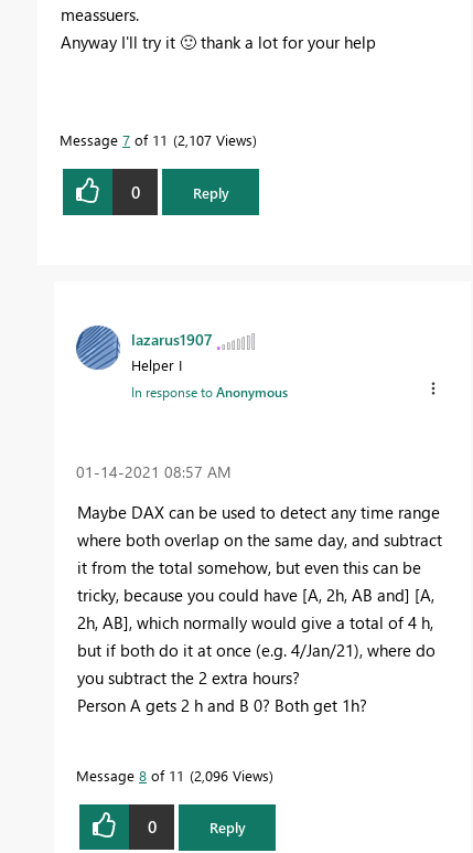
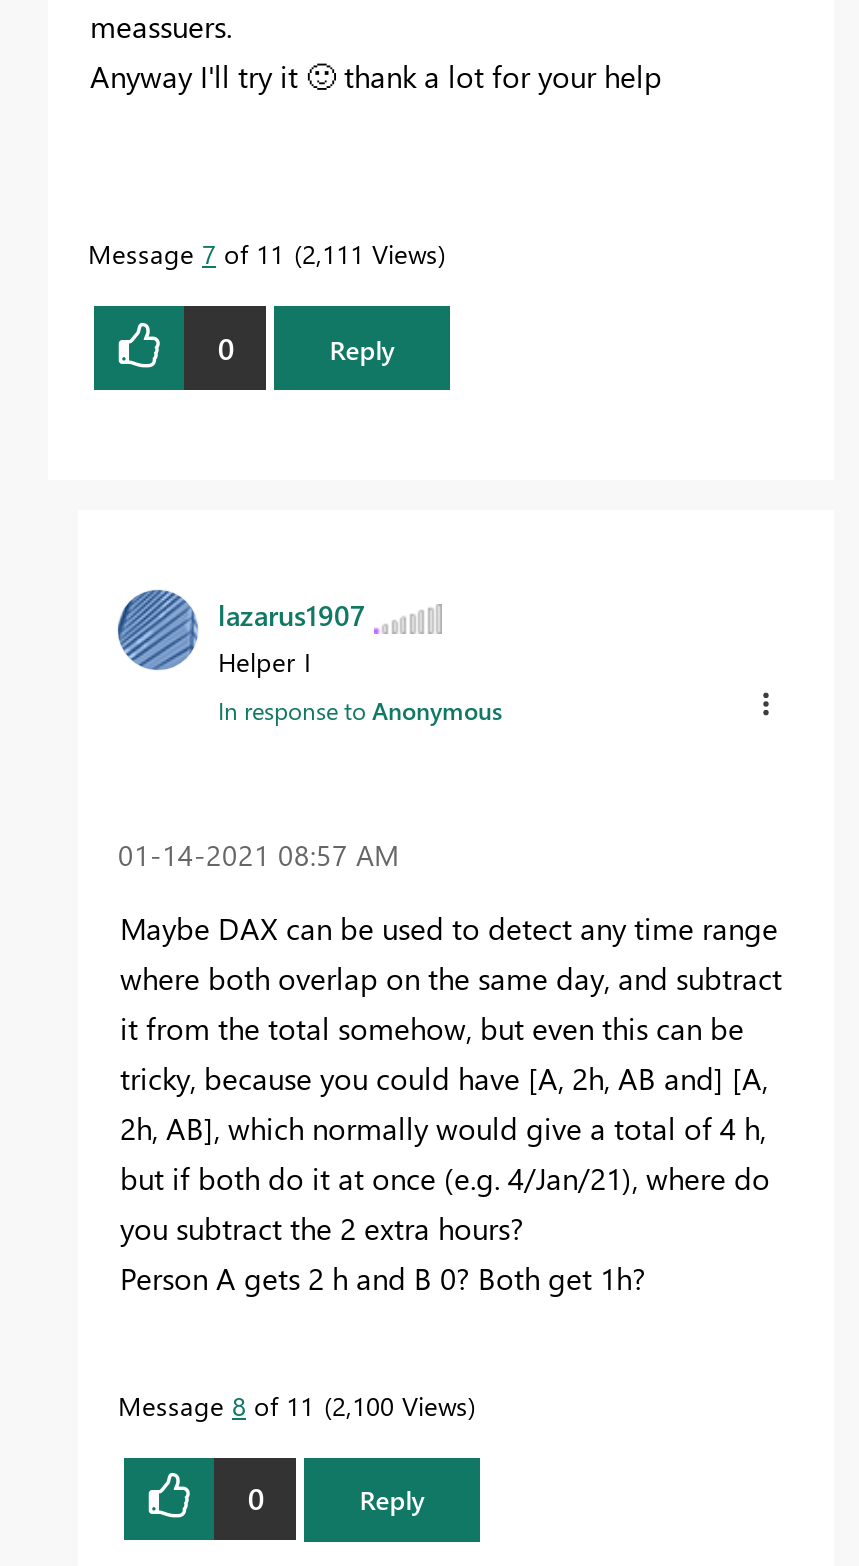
- Message 7 of 11 2,107 Views
+ Message 7 of 11 2,111 Views

- Message 8 of 11 2,096 Views
+ Message 8 of 11 2,100 Views
